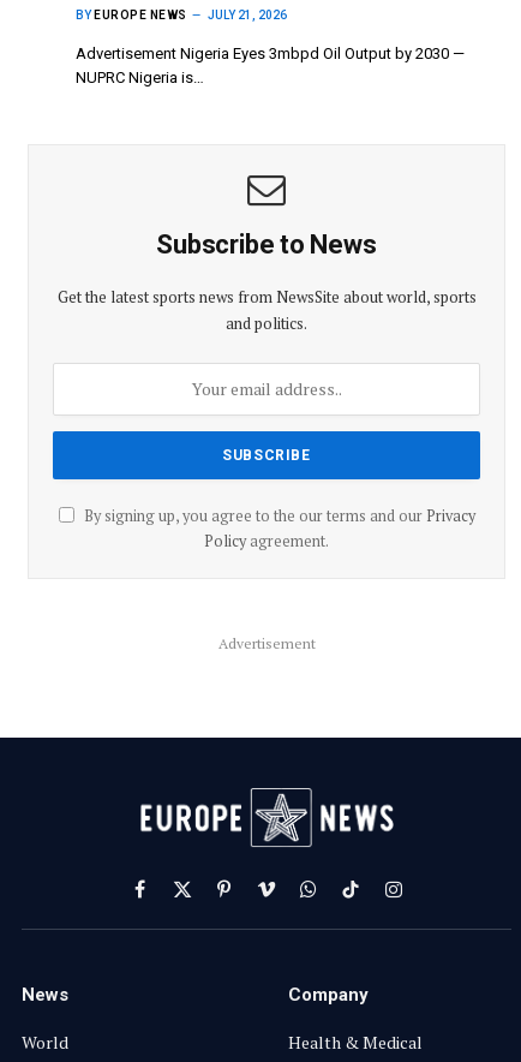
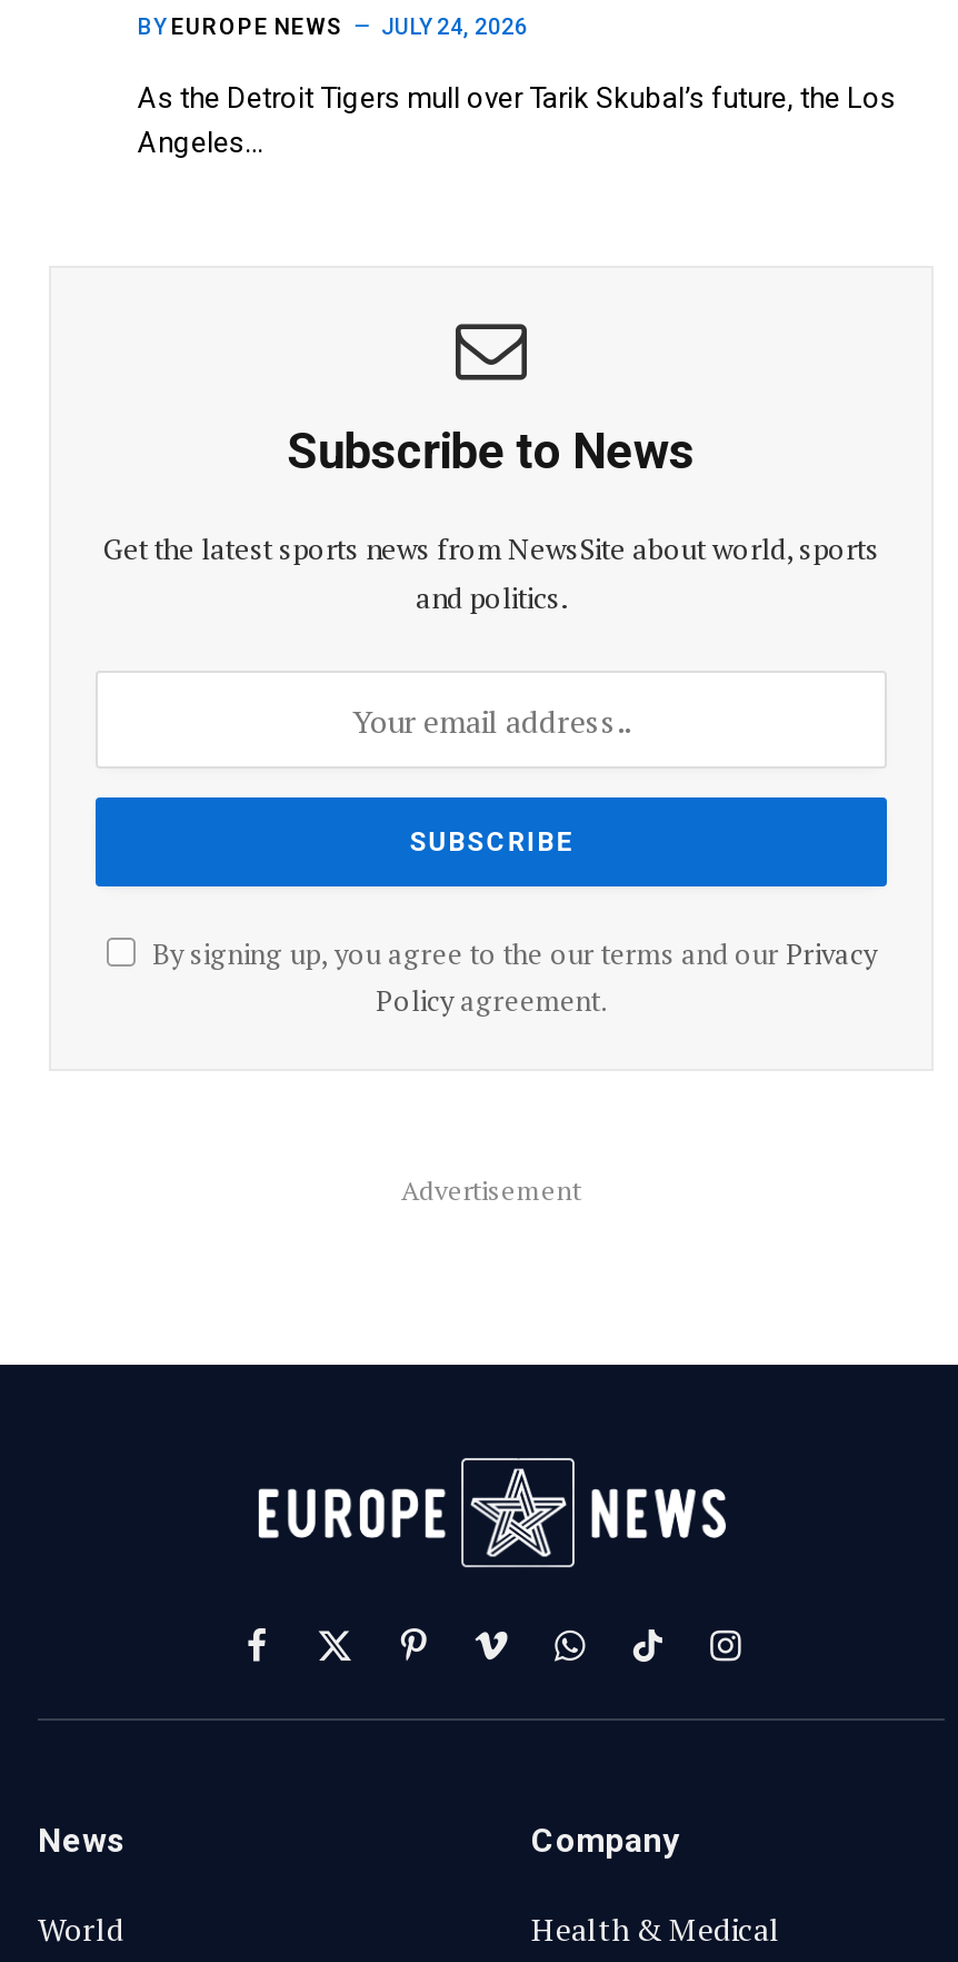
- BY EUROPE NEWS JULY 21, 2026
+ BY EUROPE NEWS JULY 24, 2026

- Advertisement Nigeria Eyes 3mbpd Oil Output by 2030 —
- NUPRC Nigeria is…
+ As the Detroit Tigers mull over Tarik Skubal’s future, the Los
+ Angeles…
